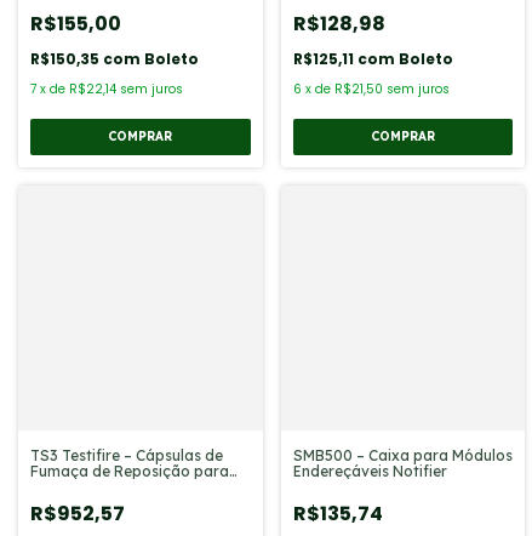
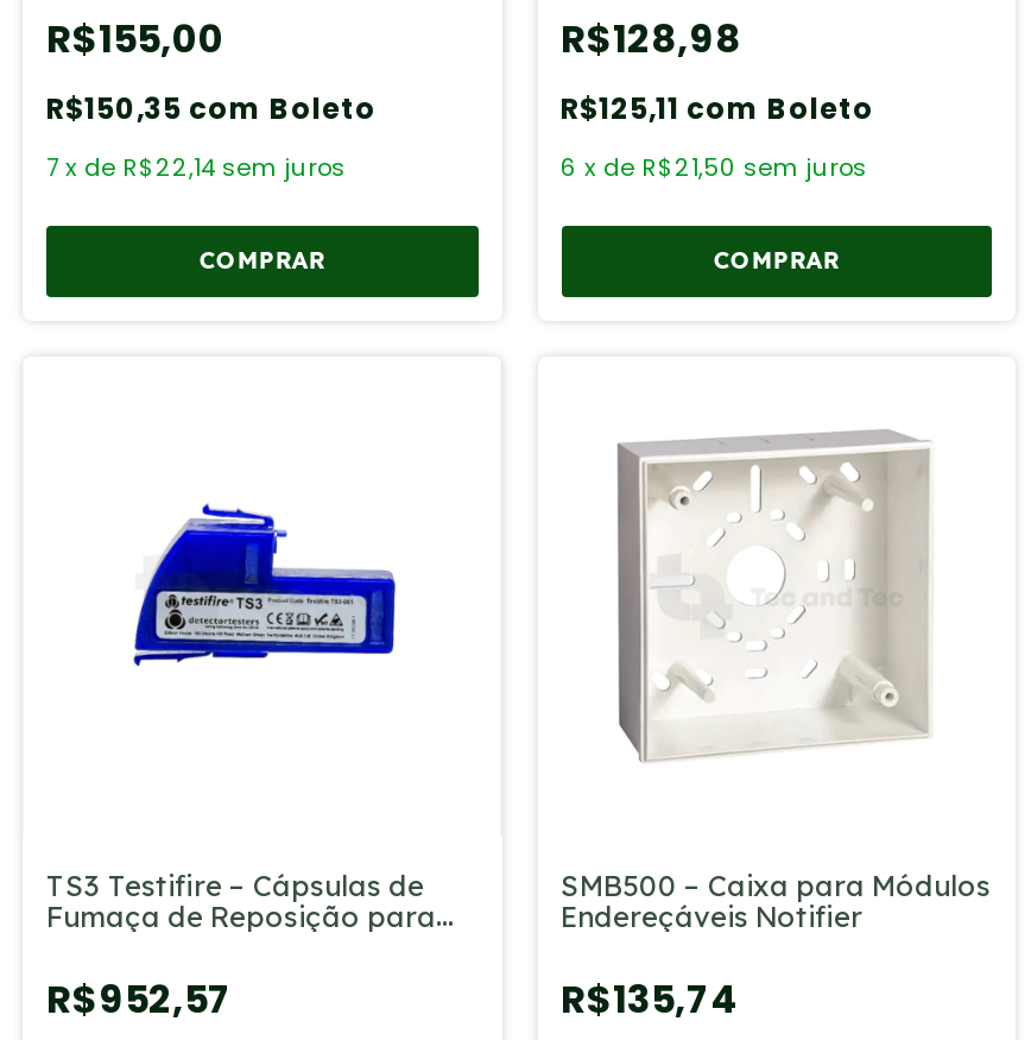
+ [image]

+ [image]
